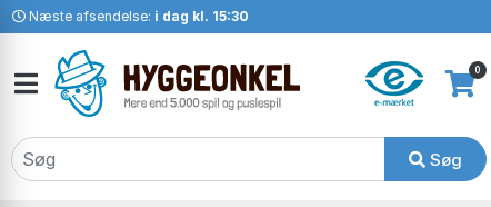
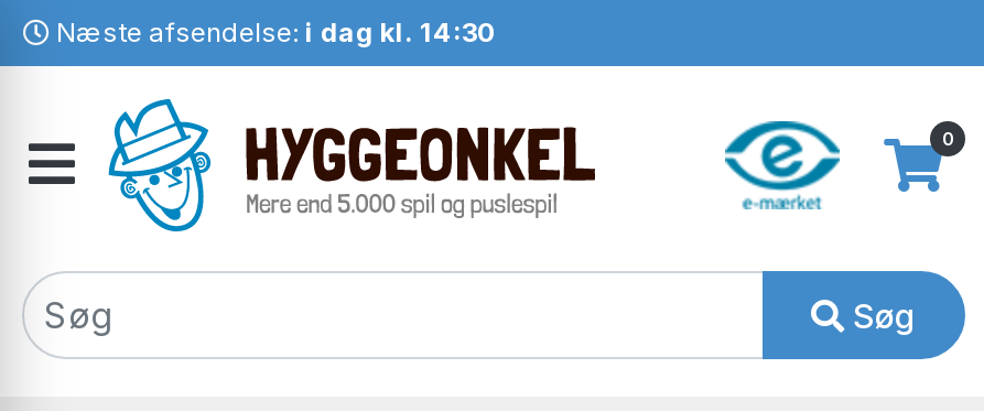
- Næste afsendelse: i dag kl. 15:30
+ Næste afsendelse: i dag kl. 14:30
